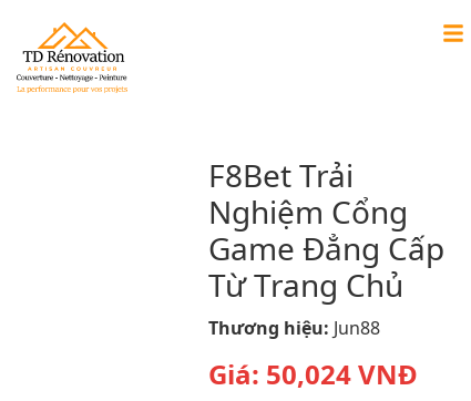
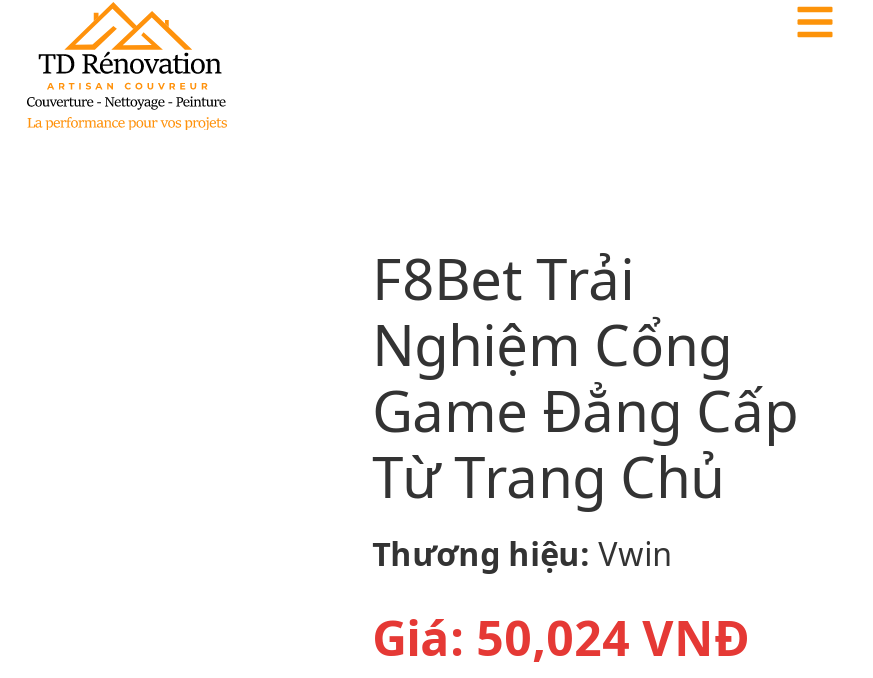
- Thương hiệu: Jun88
+ Thương hiệu: Vwin
